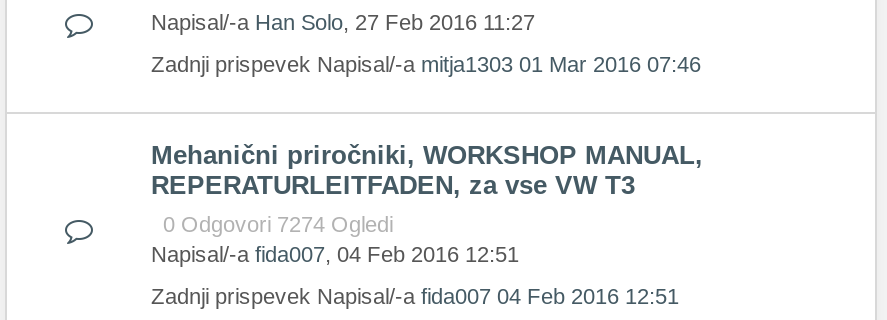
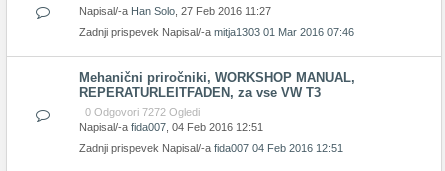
- 0 Odgovori 7274 Ogledi
+ 0 Odgovori 7272 Ogledi
